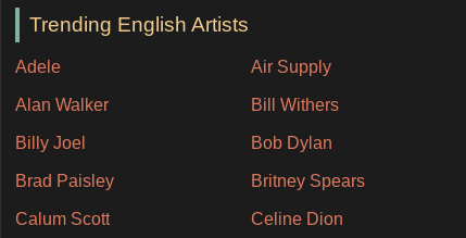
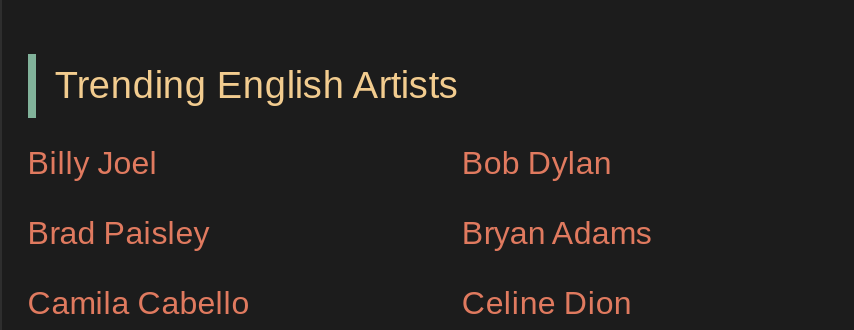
- Adele
- Air Supply
- Alan Walker
- Bill Withers

- Britney Spears
+ Bryan Adams

- Calum Scott
+ Camila Cabello
